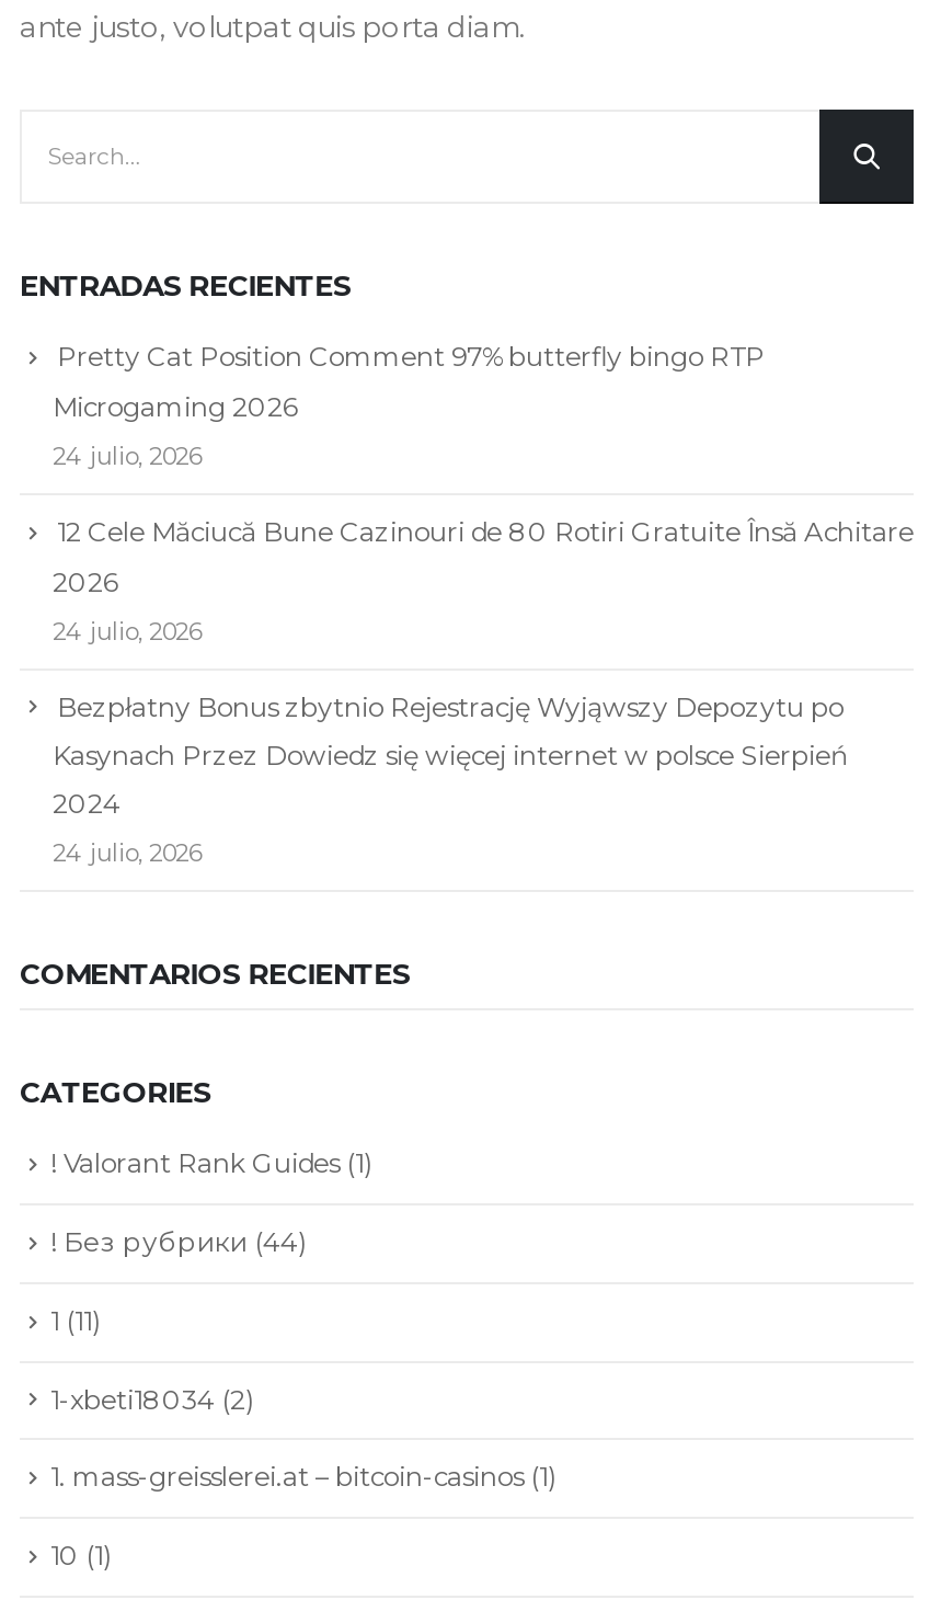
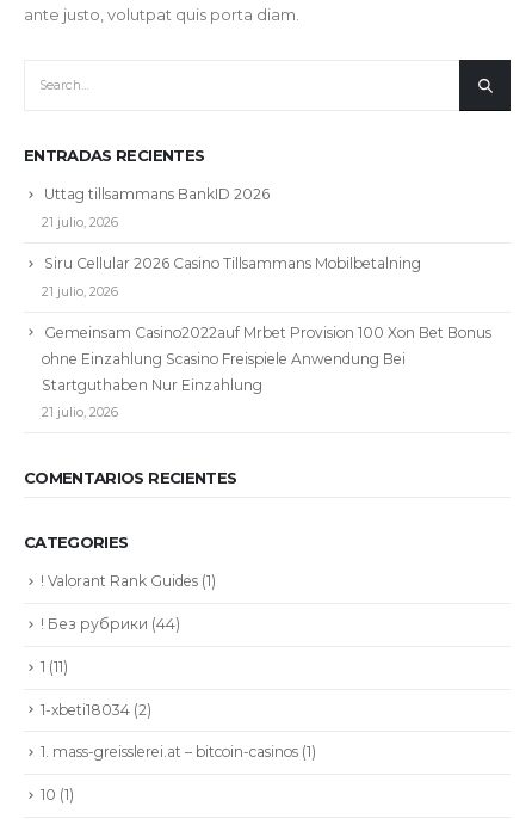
- Pretty Cat Position Comment 97% butterfly bingo RTP
- Microgaming 2026
- 24 julio, 2026
- 12 Cele Măciucă Bune Cazinouri de 80 Rotiri Gratuite Însă Achitare
- 2026
- 24 julio, 2026
- Bezpłatny Bonus zbytnio Rejestrację Wyjąwszy Depozytu po
- Kasynach Przez Dowiedz się więcej internet w polsce Sierpień
- 2024
- 24 julio, 2026
+ Uttag tillsammans BankID 2026
+ 21 julio, 2026
+ Siru Cellular 2026 Casino Tillsammans Mobilbetalning
+ 21 julio, 2026
+ Gemeinsam Casino2022auf Mrbet Provision 100 Xon Bet Bonus
+ ohne Einzahlung Scasino Freispiele Anwendung Bei
+ Startguthaben Nur Einzahlung
+ 21 julio, 2026
